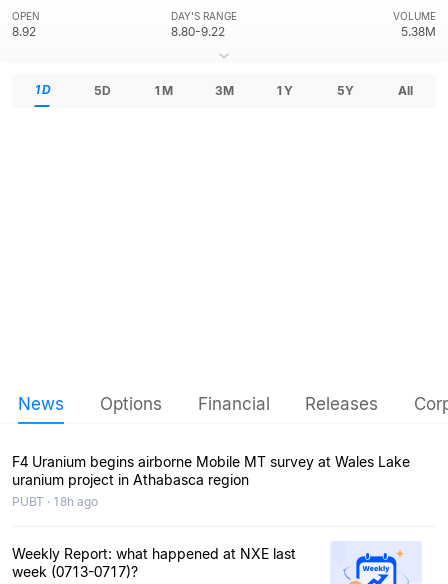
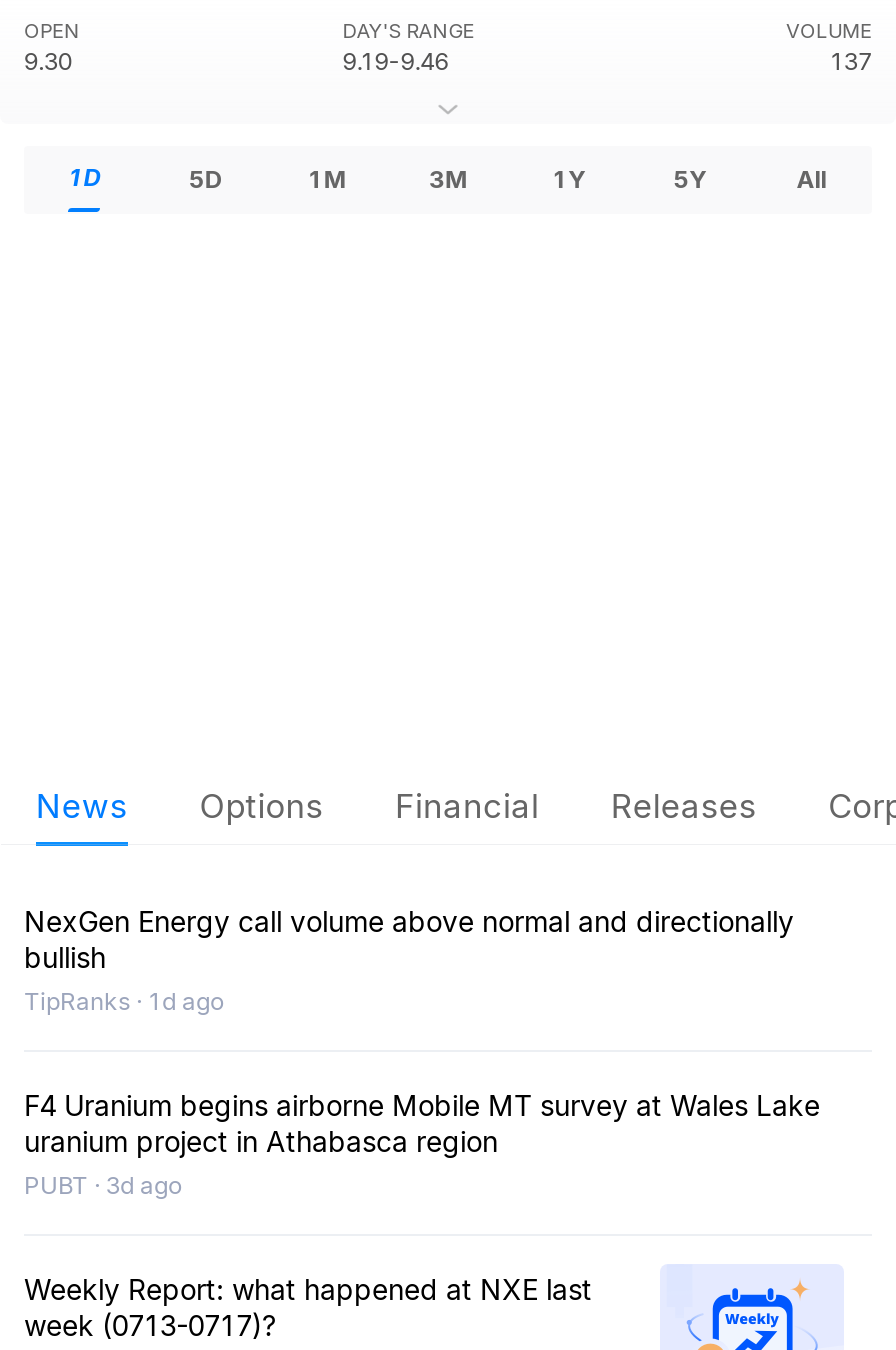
- 8.92
+ 9.30

- 8.80-9.22
+ 9.19-9.46

- 5.38M
+ 137

+ NexGen Energy call volume above normal and directionally
+ bullish
+ TipRanks · 1d ago

- PUBT · 18h ago
+ PUBT · 3d ago
